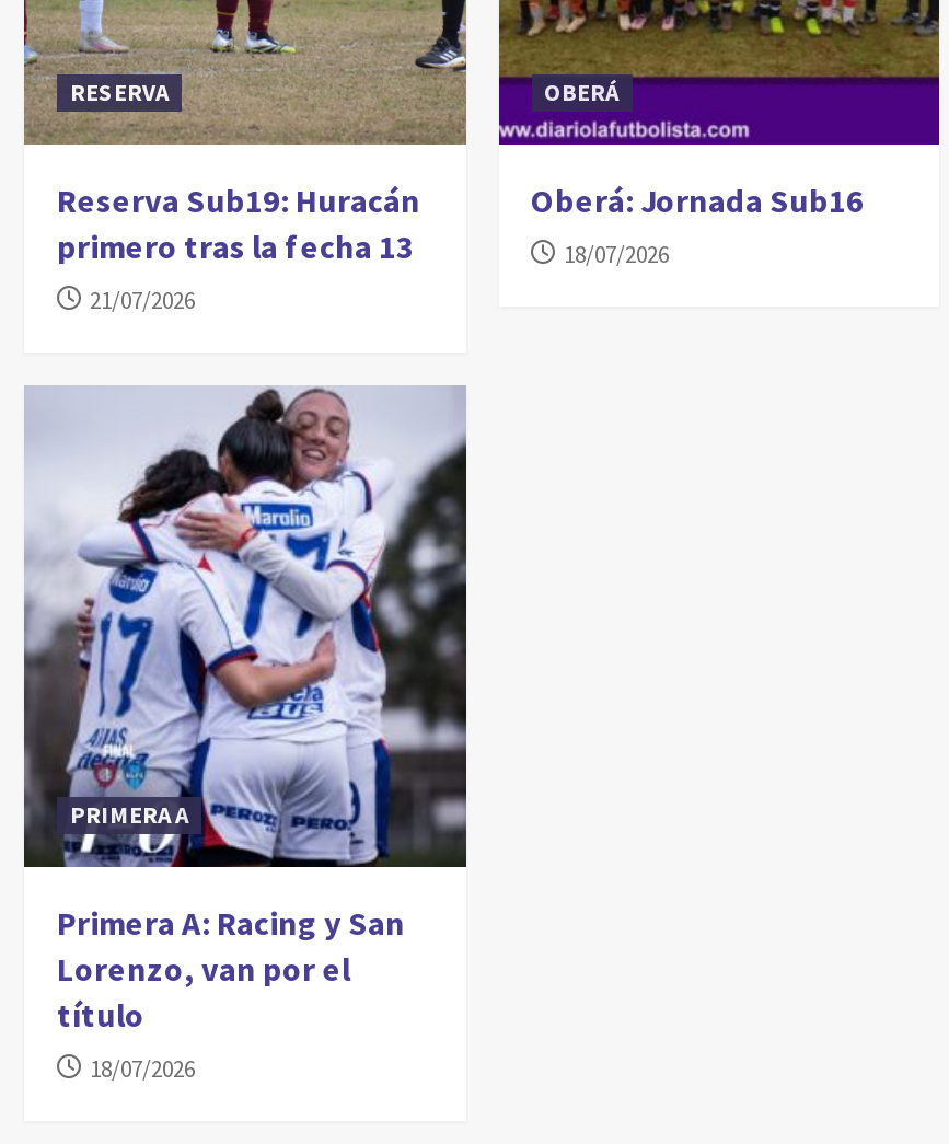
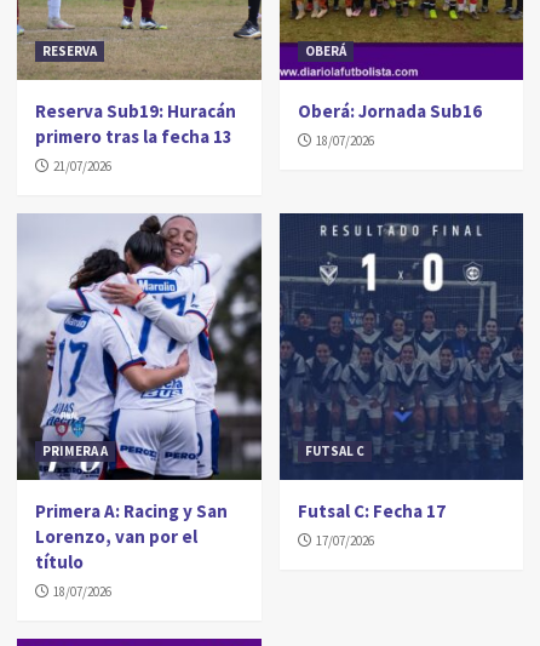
+ [image]
+ FUTSAL C
+ Futsal C: Fecha 17
+ 17/07/2026
